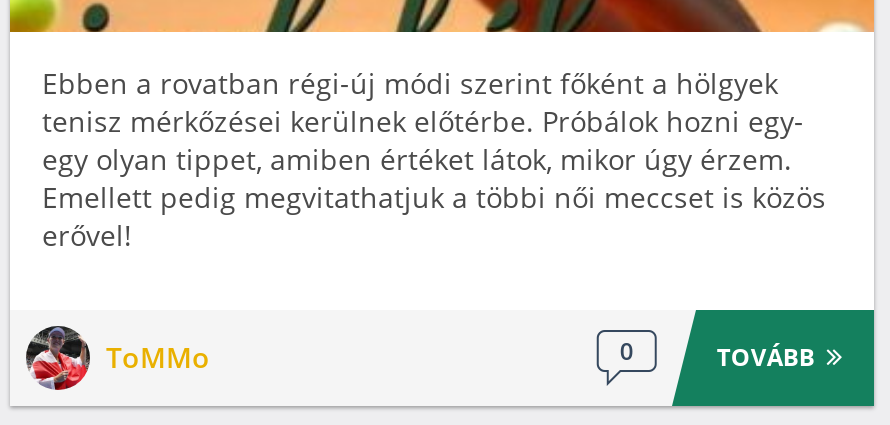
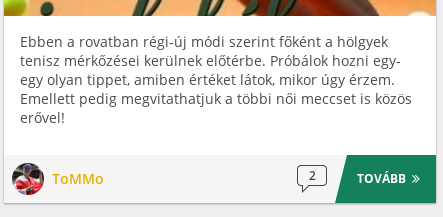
- 0
+ 2
